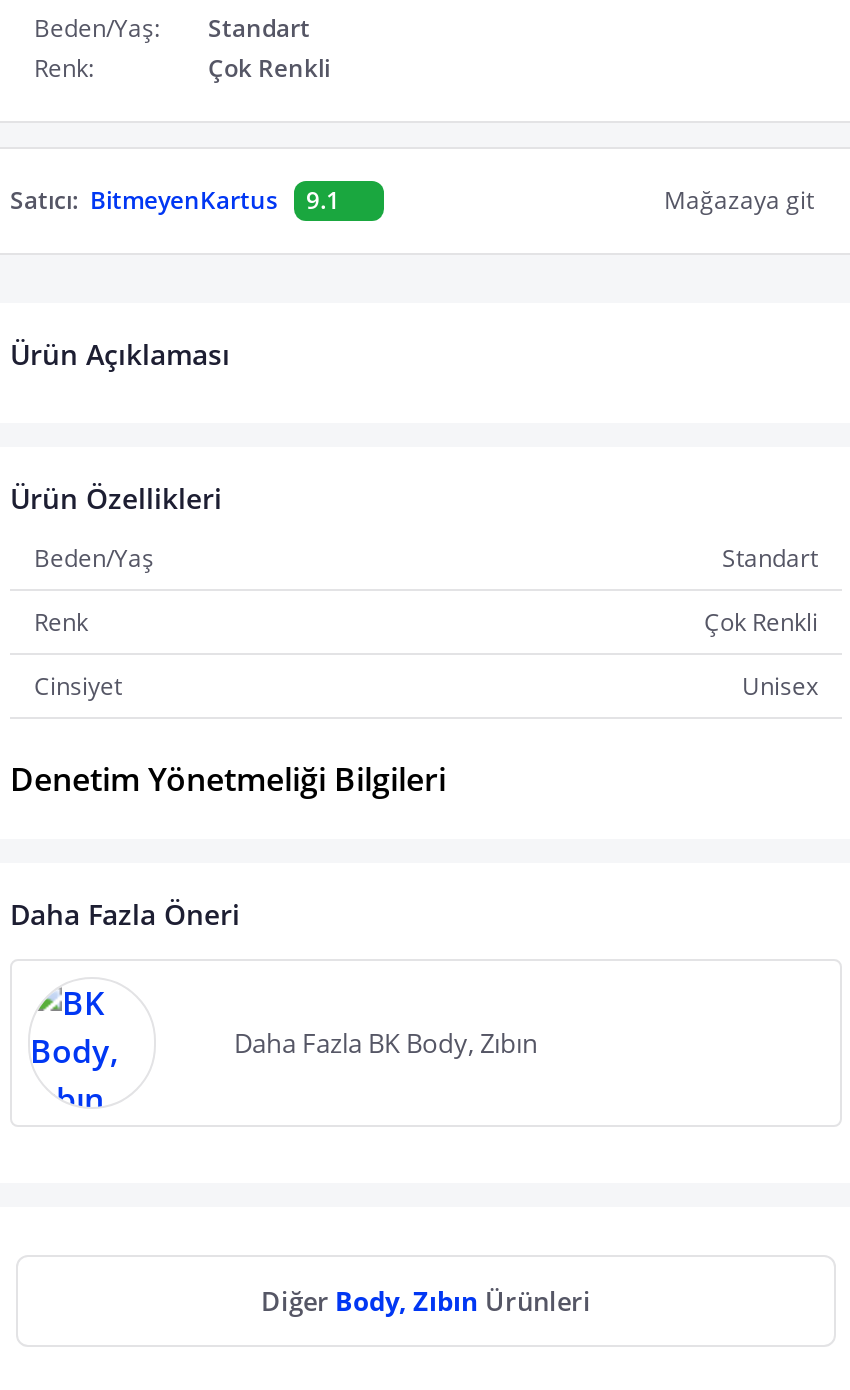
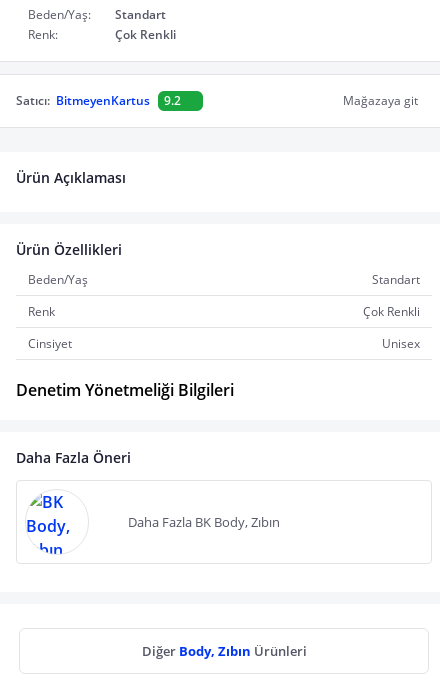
- Satıcı: BitmeyenKartus 9.1
+ Satıcı: BitmeyenKartus 9.2
